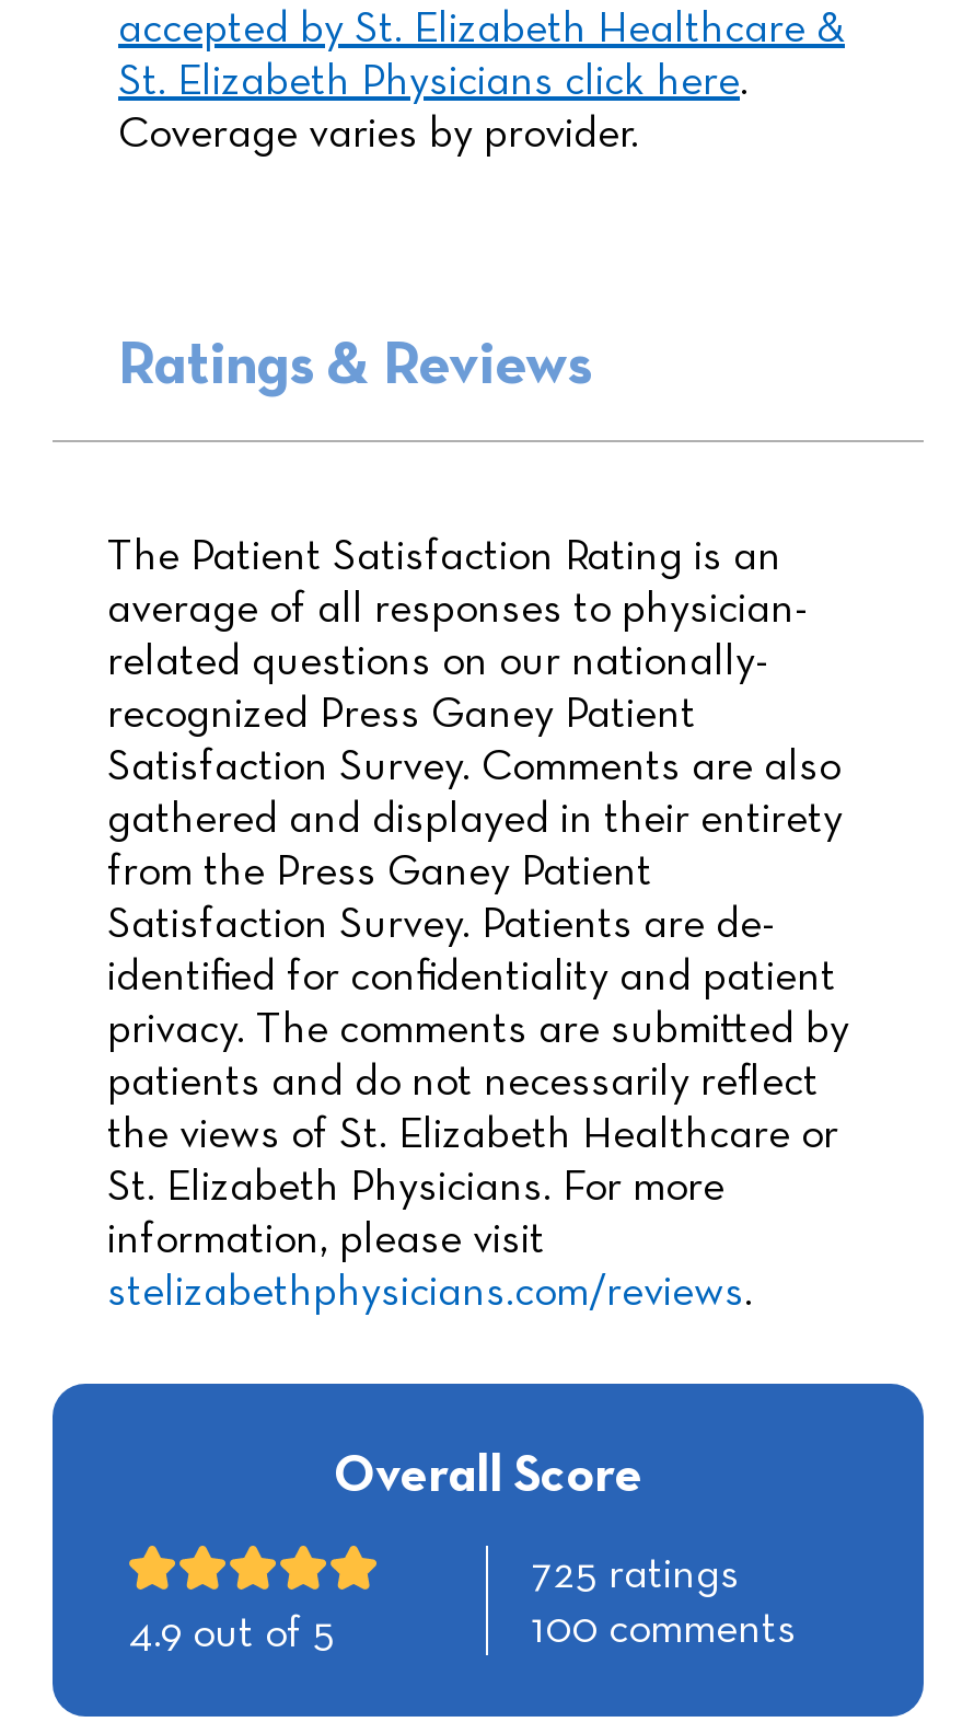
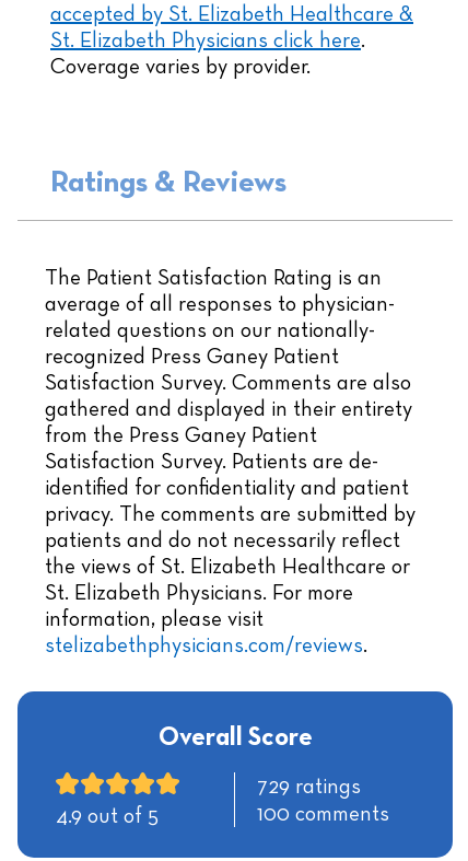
- 725 ratings
+ 729 ratings
